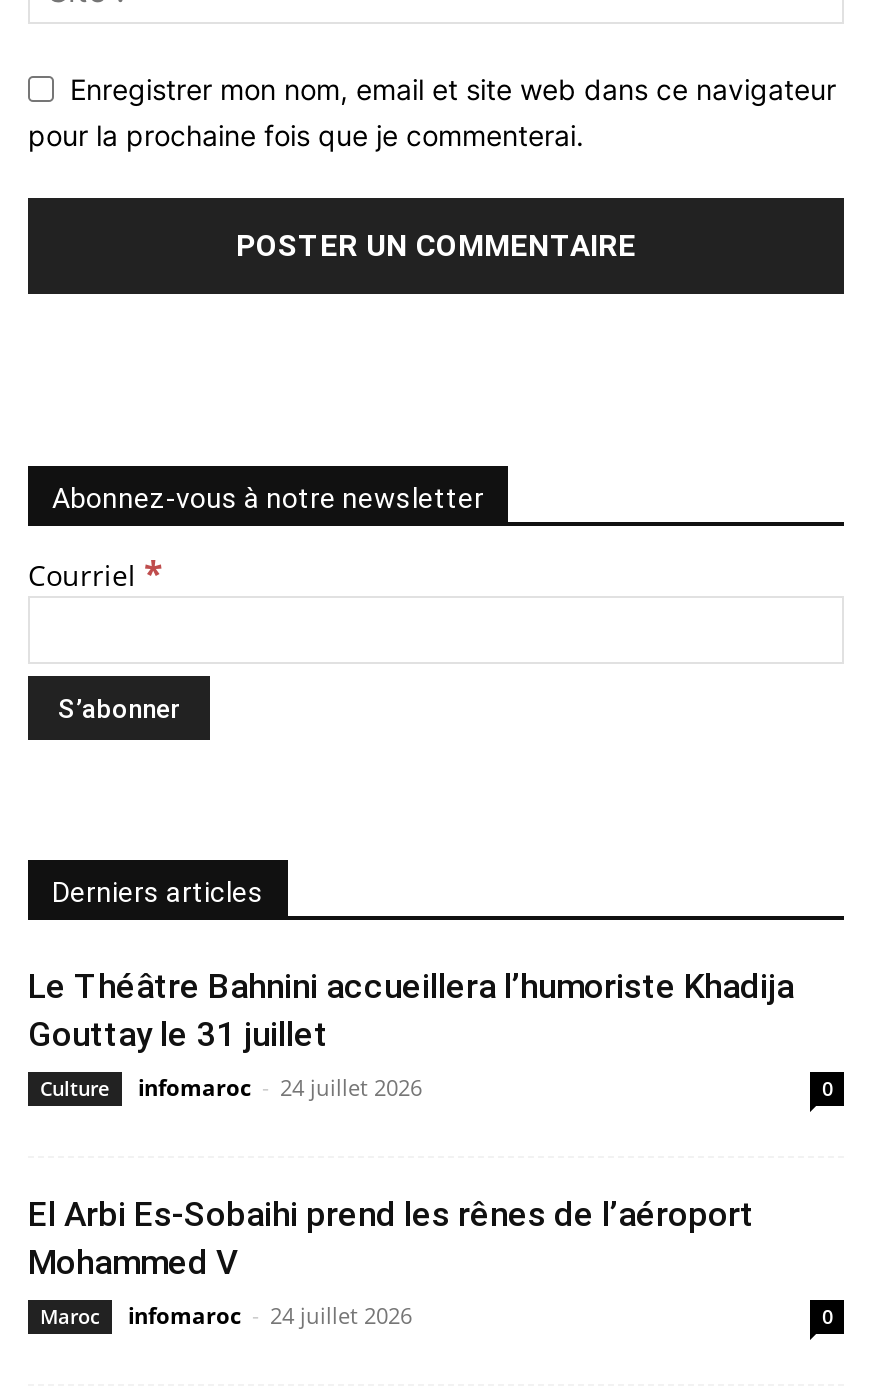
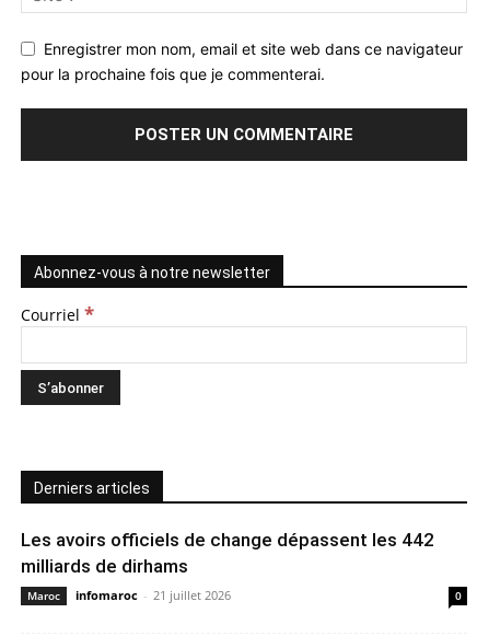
- Le Théâtre Bahnini accueillera l’humoriste Khadija
- Gouttay le 31 juillet
- Culture
- infomaroc - 24 juillet 2026
- 0
- El Arbi Es-Sobaihi prend les rênes de l’aéroport
- Mohammed V
+ Les avoirs officiels de change dépassent les 442
+ milliards de dirhams

- infomaroc - 24 juillet 2026
+ infomaroc - 21 juillet 2026
